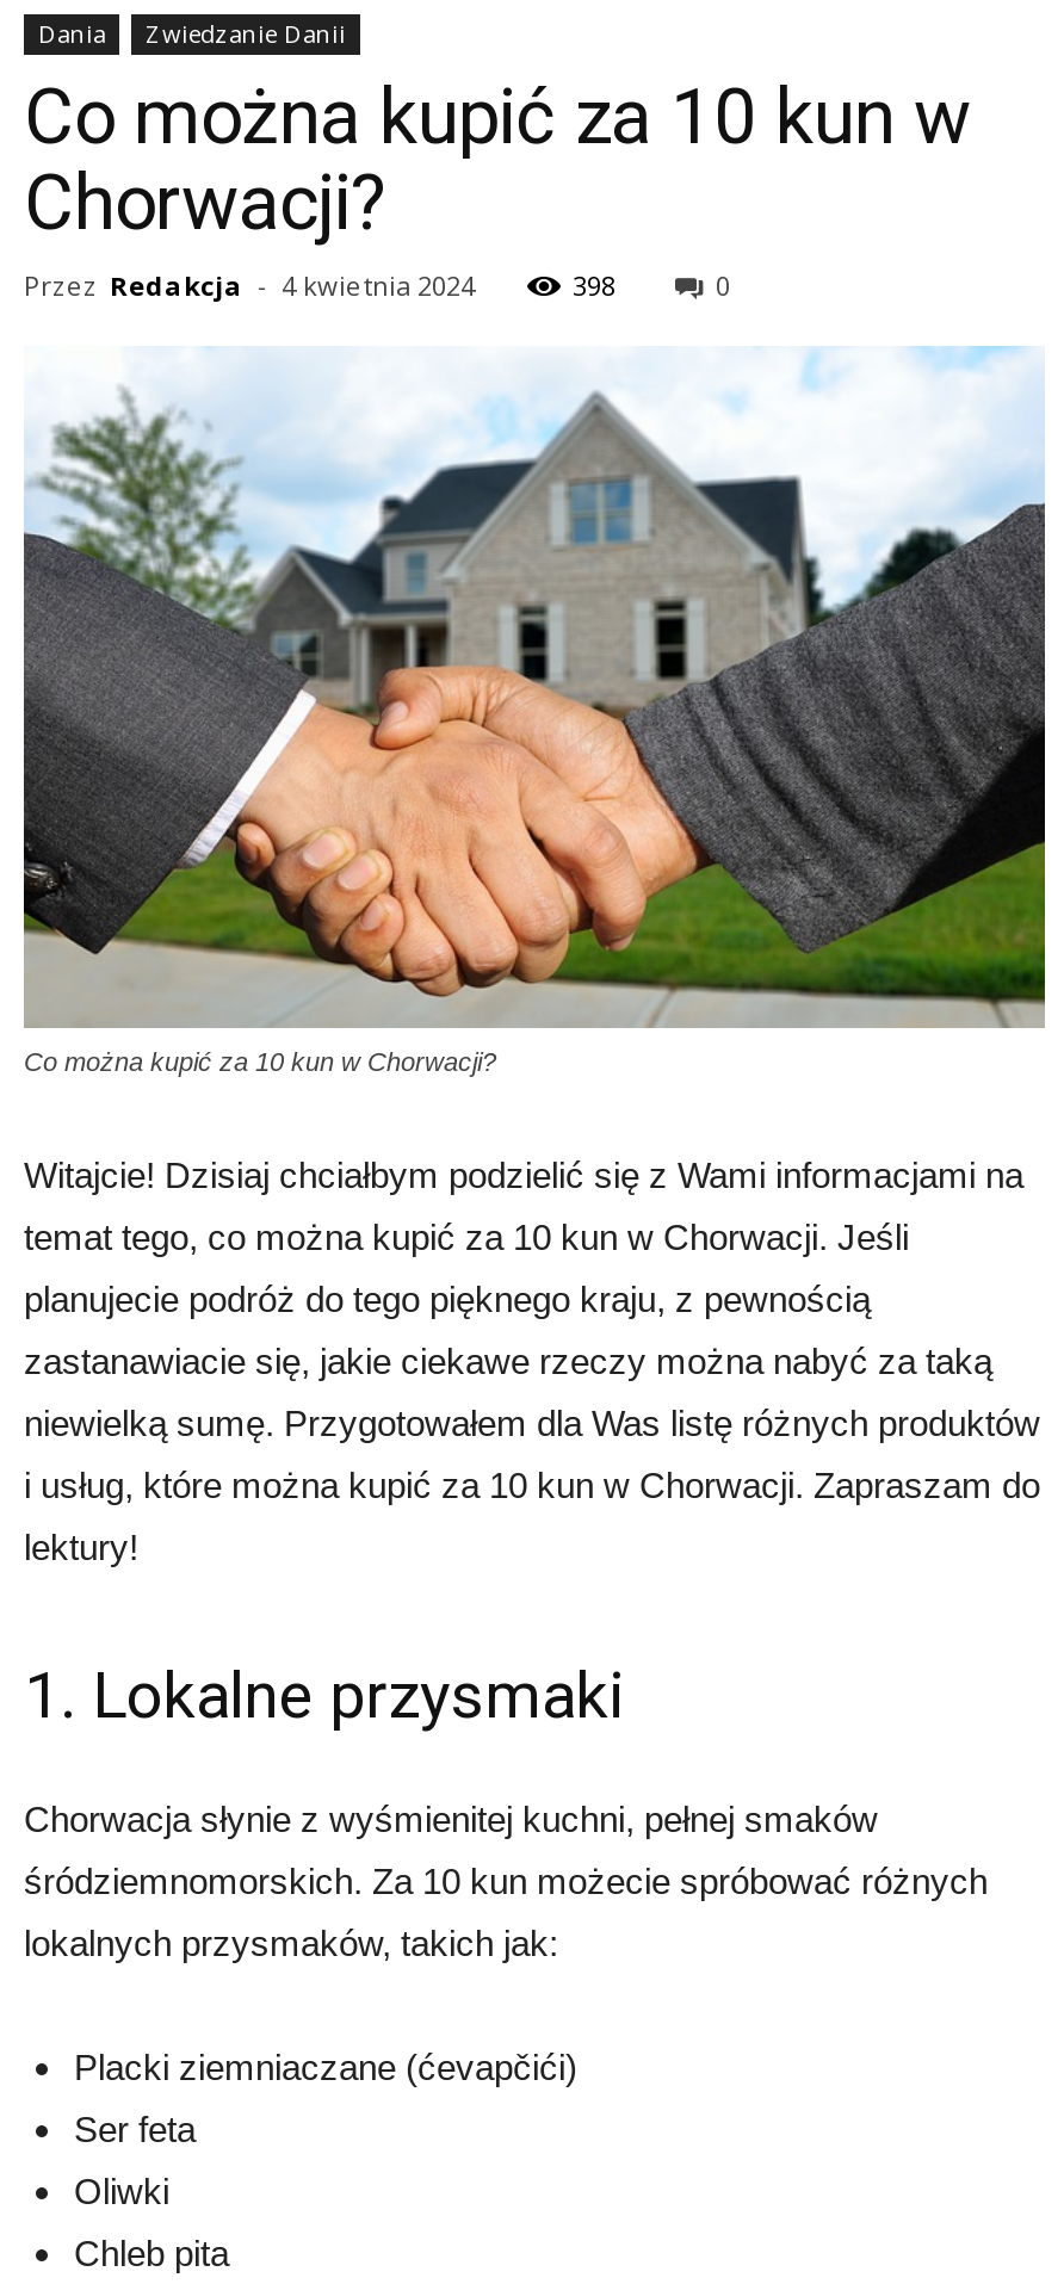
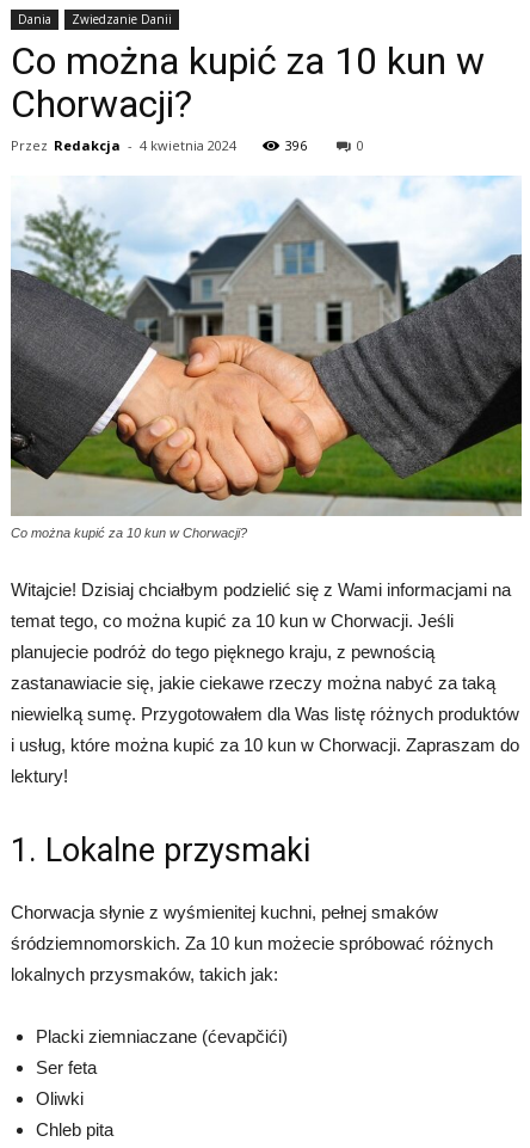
- 398
+ 396
